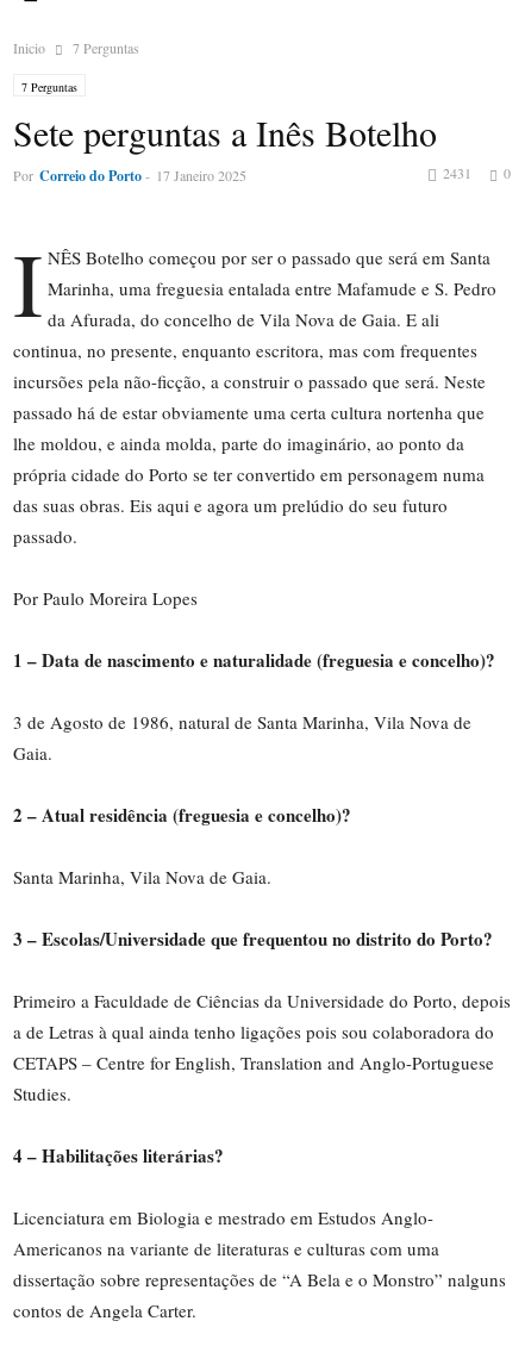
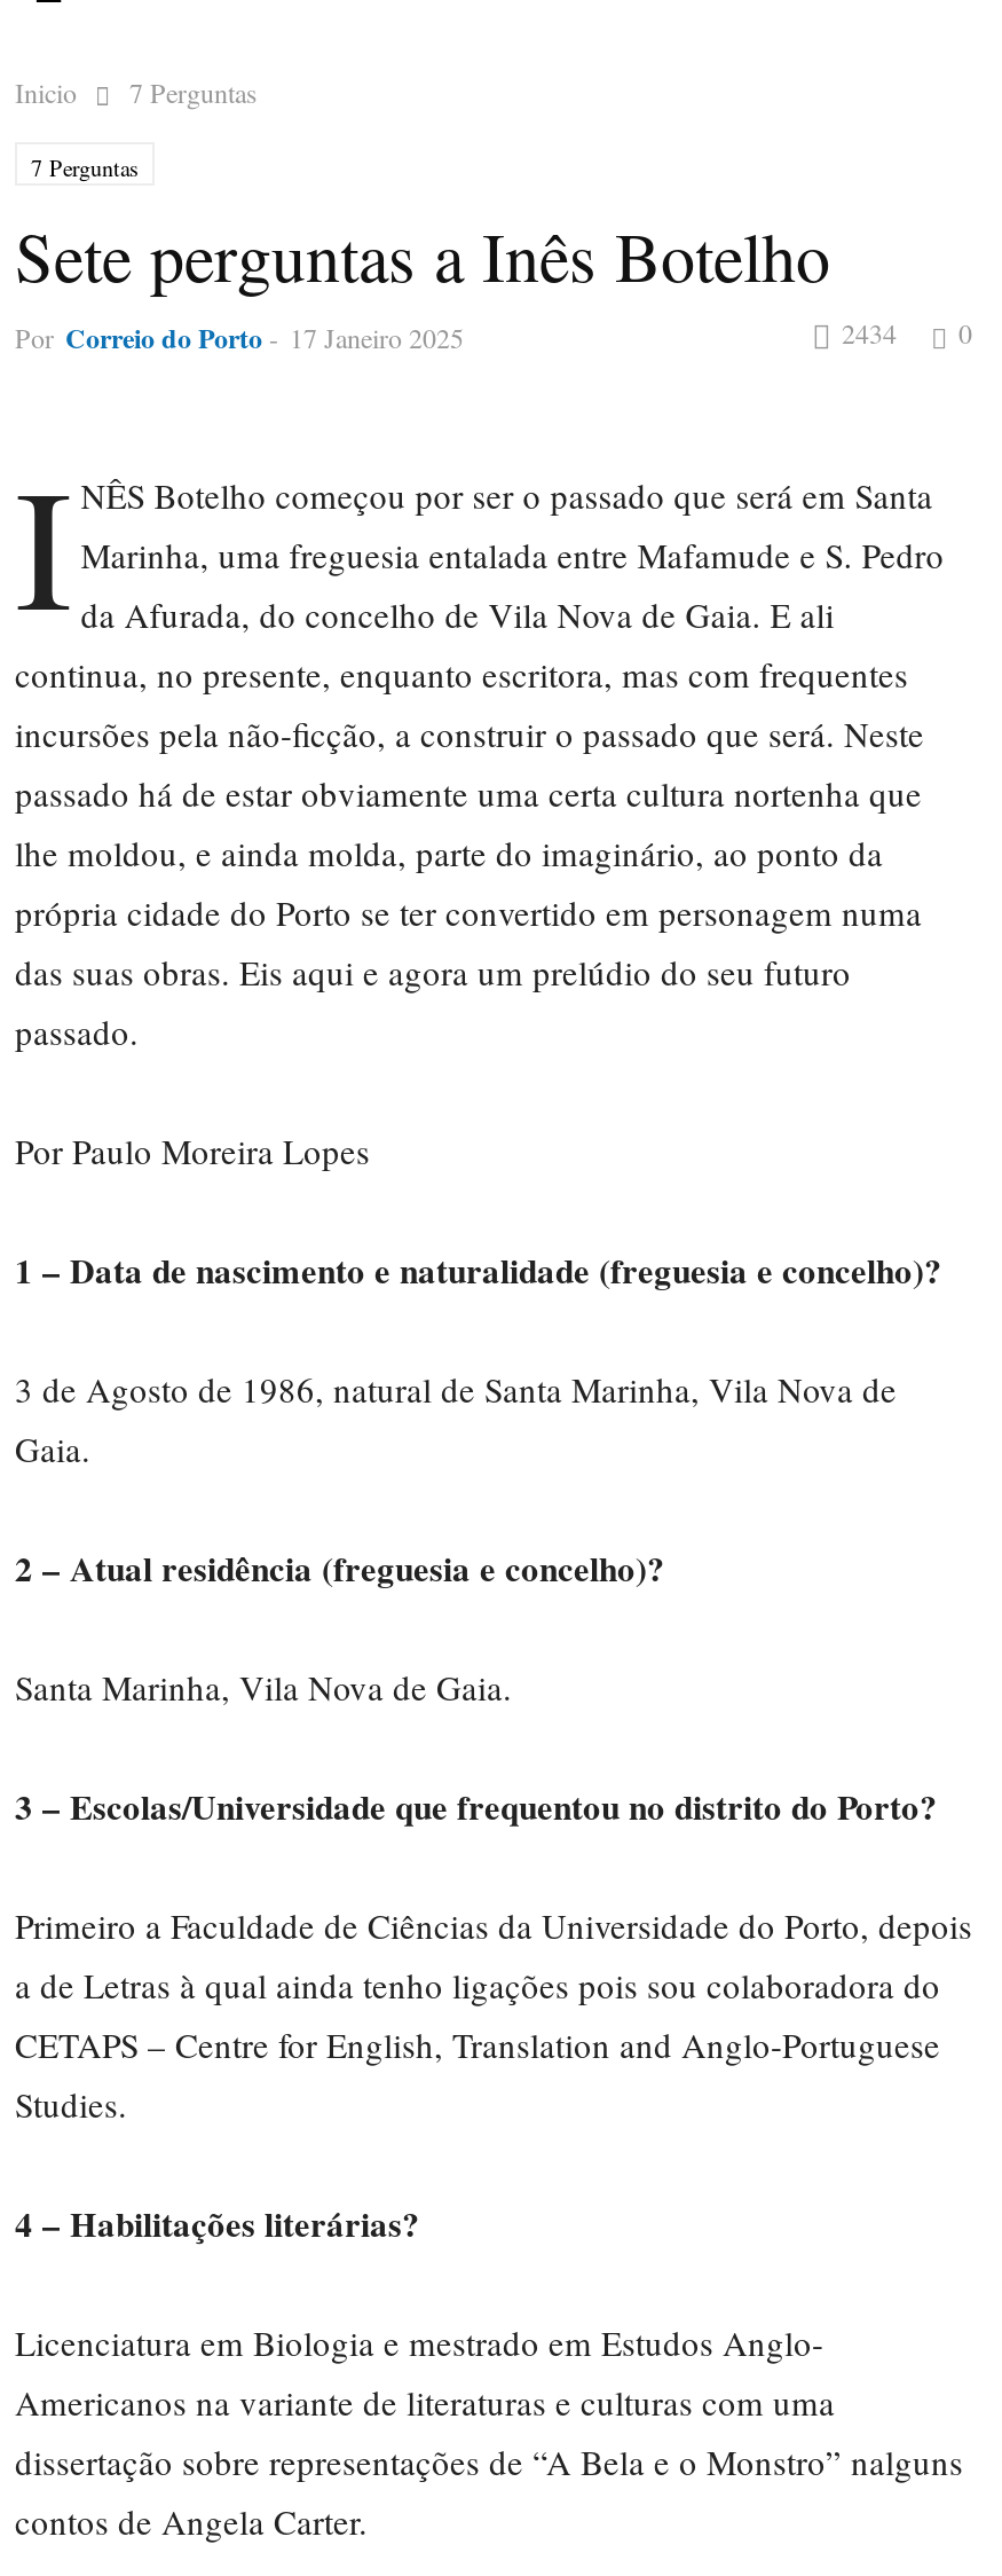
- 2431 0
+ 2434 0
